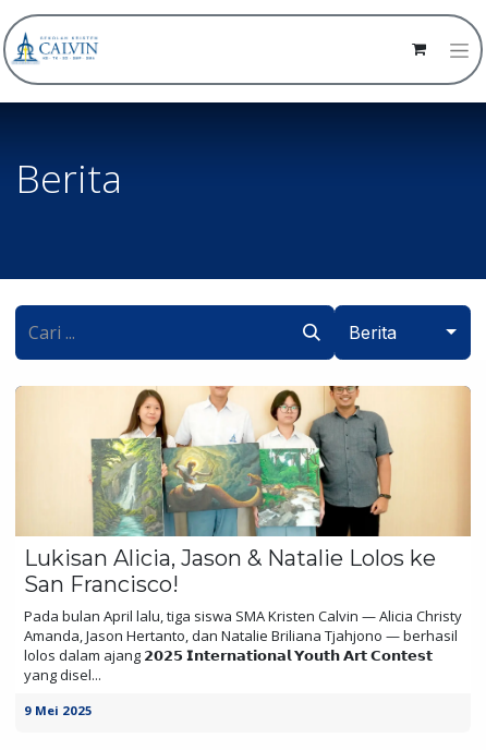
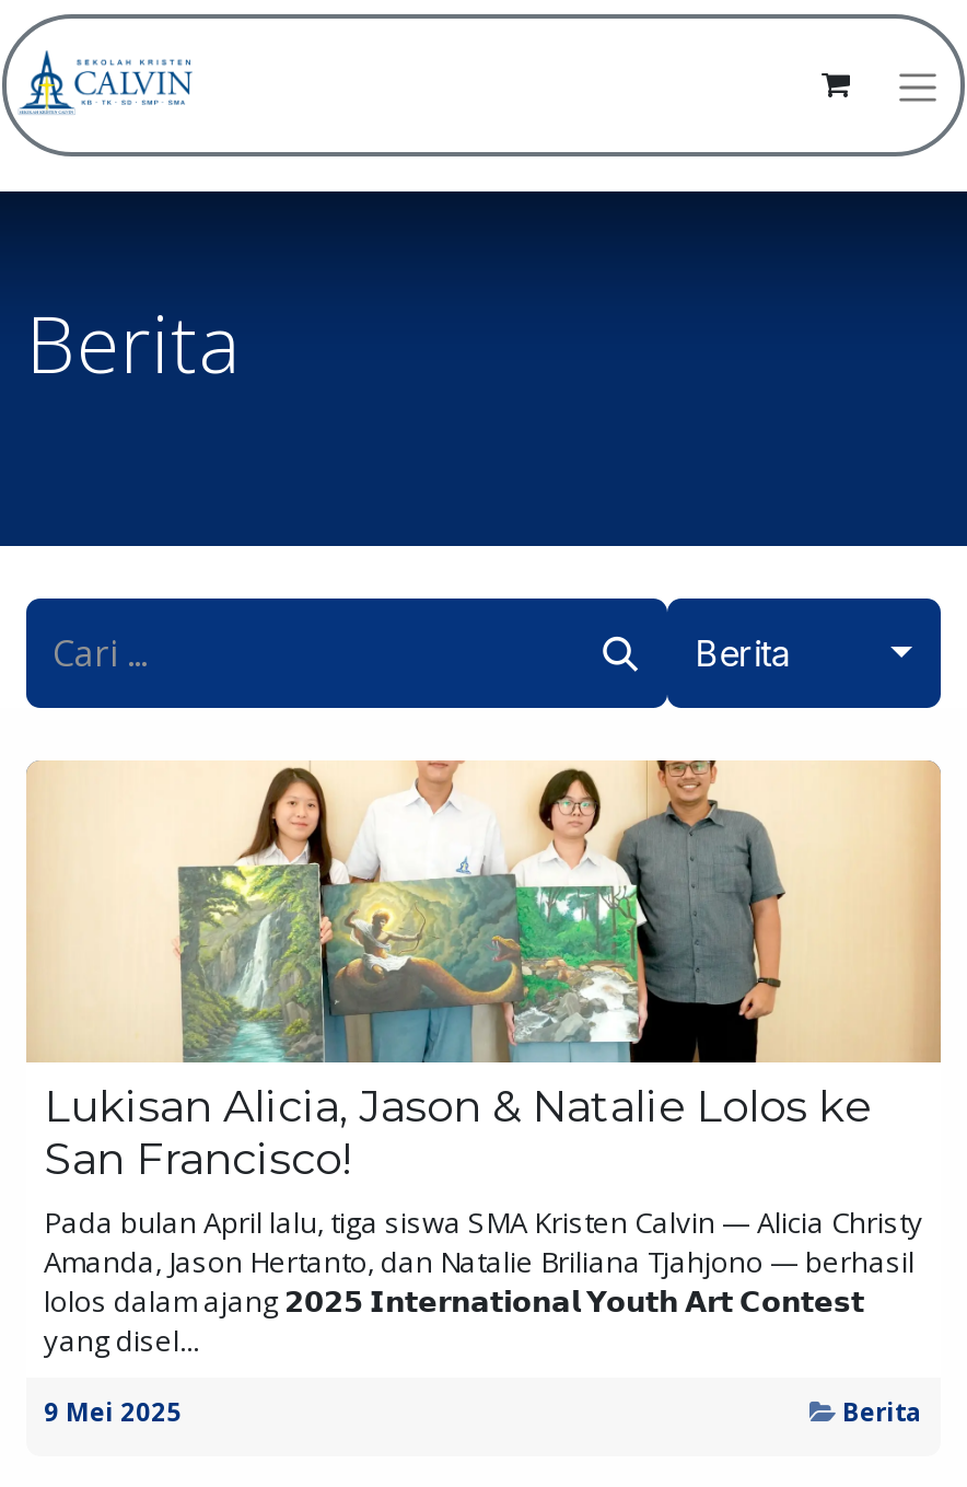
+ Berita
